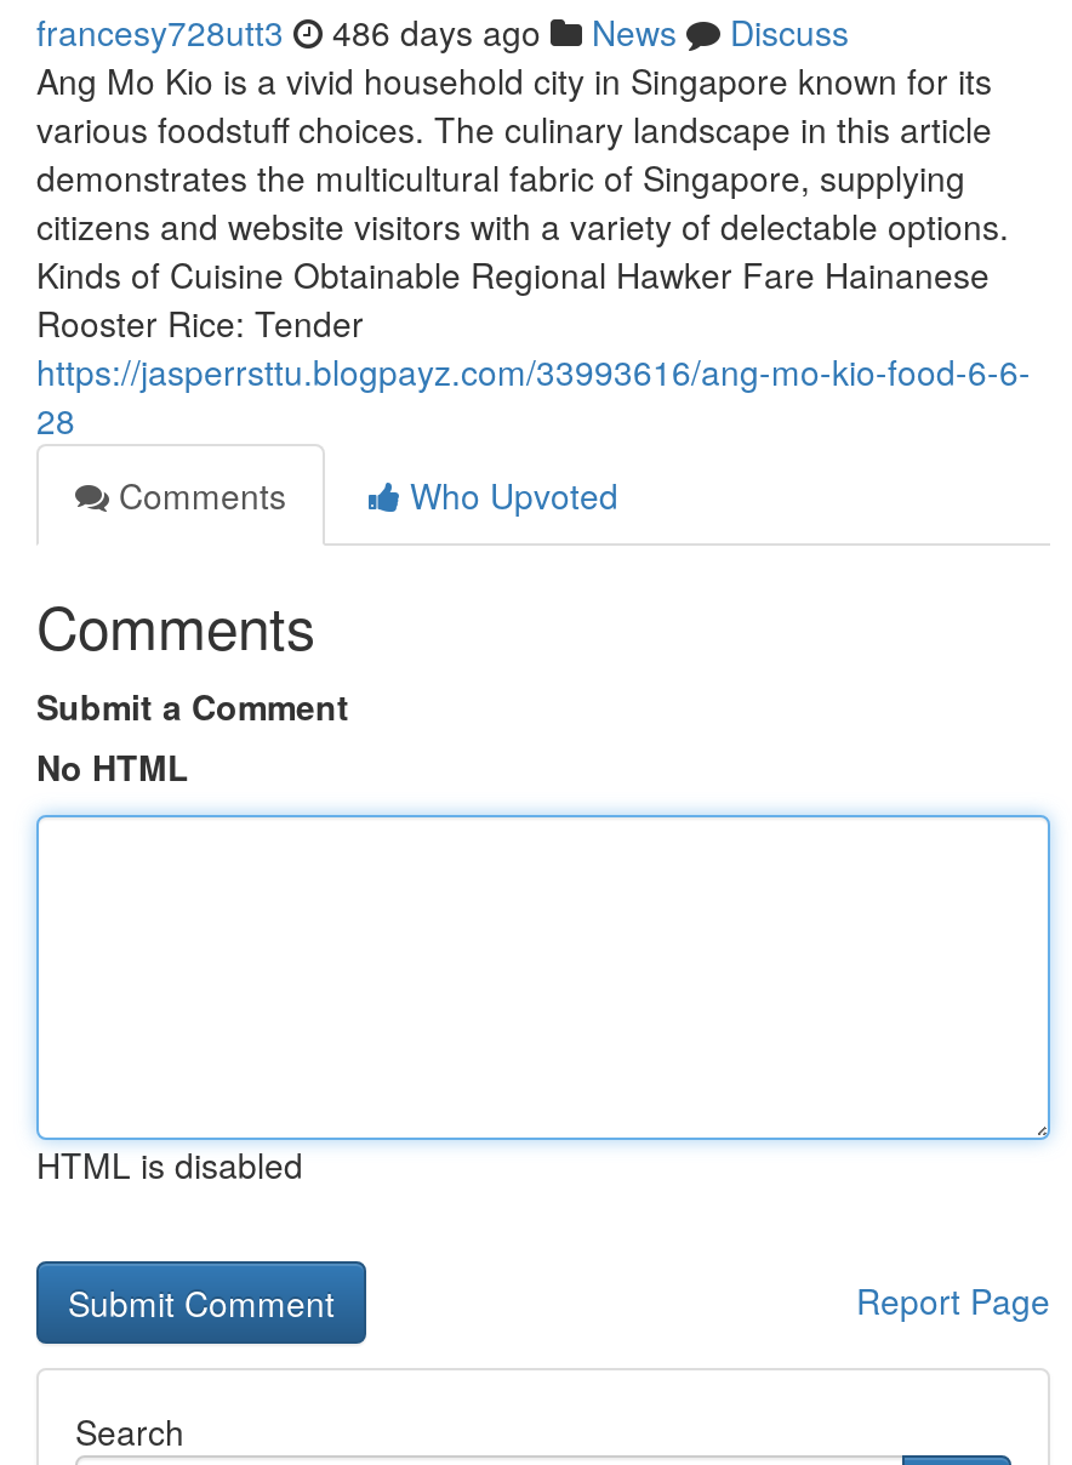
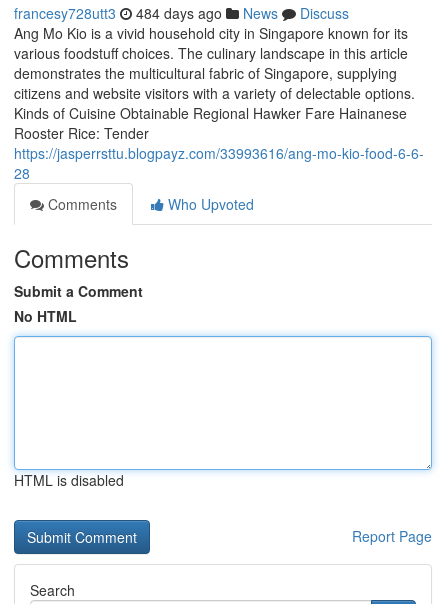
- francesy728utt3 486 days ago News Discuss
+ francesy728utt3 484 days ago News Discuss
